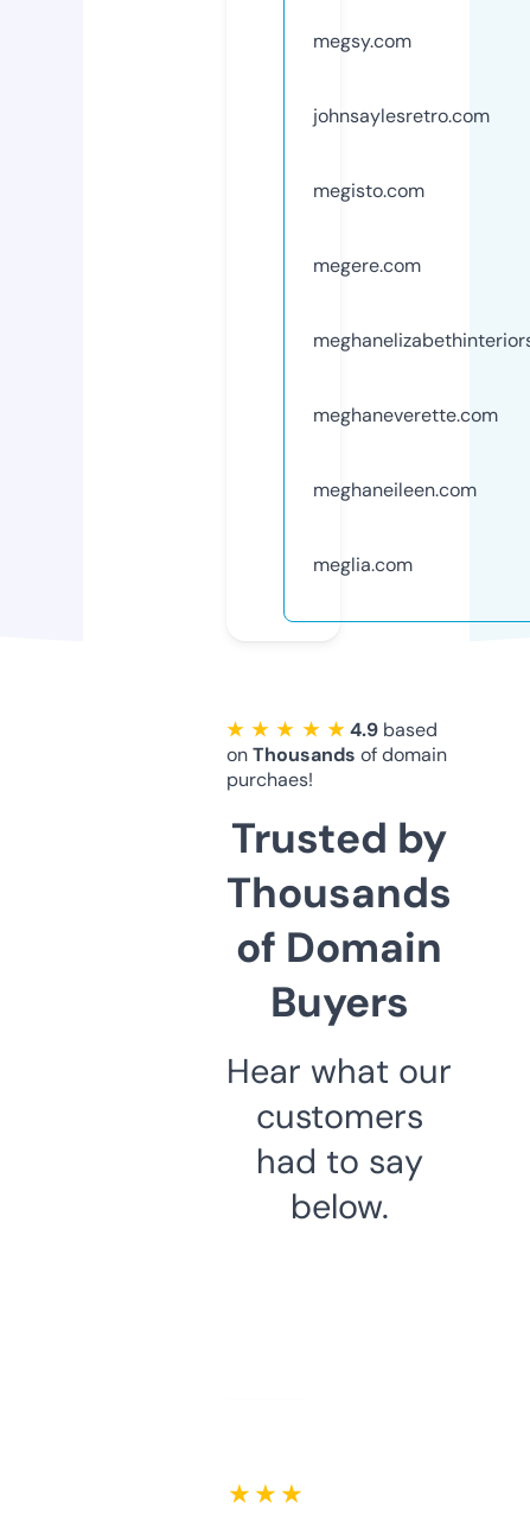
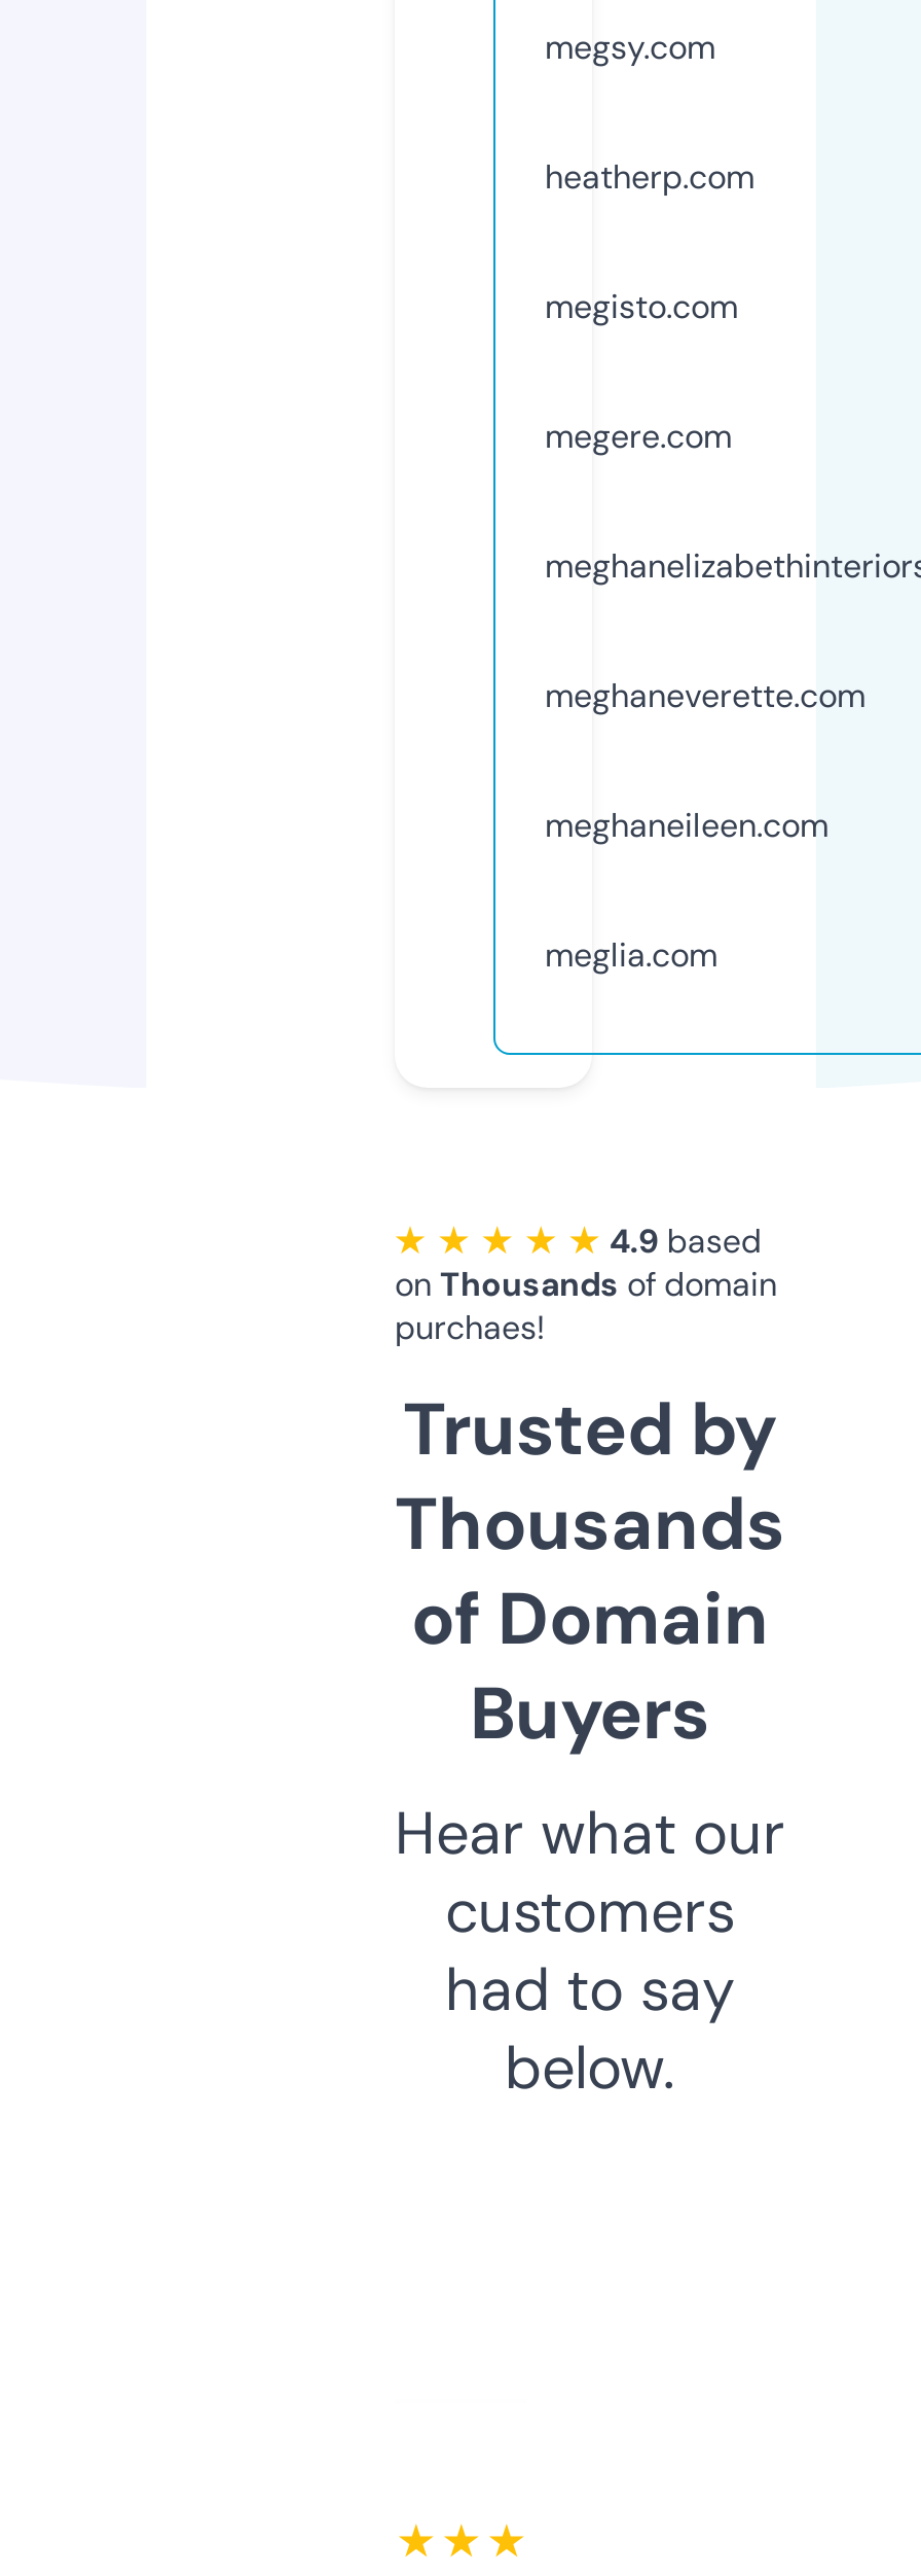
- johnsaylesretro.com
+ heatherp.com
